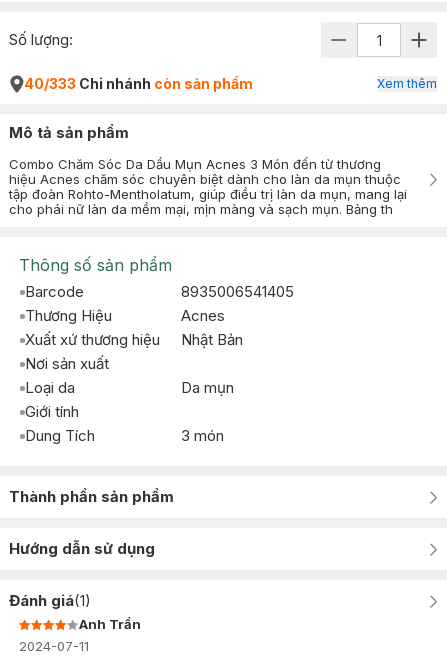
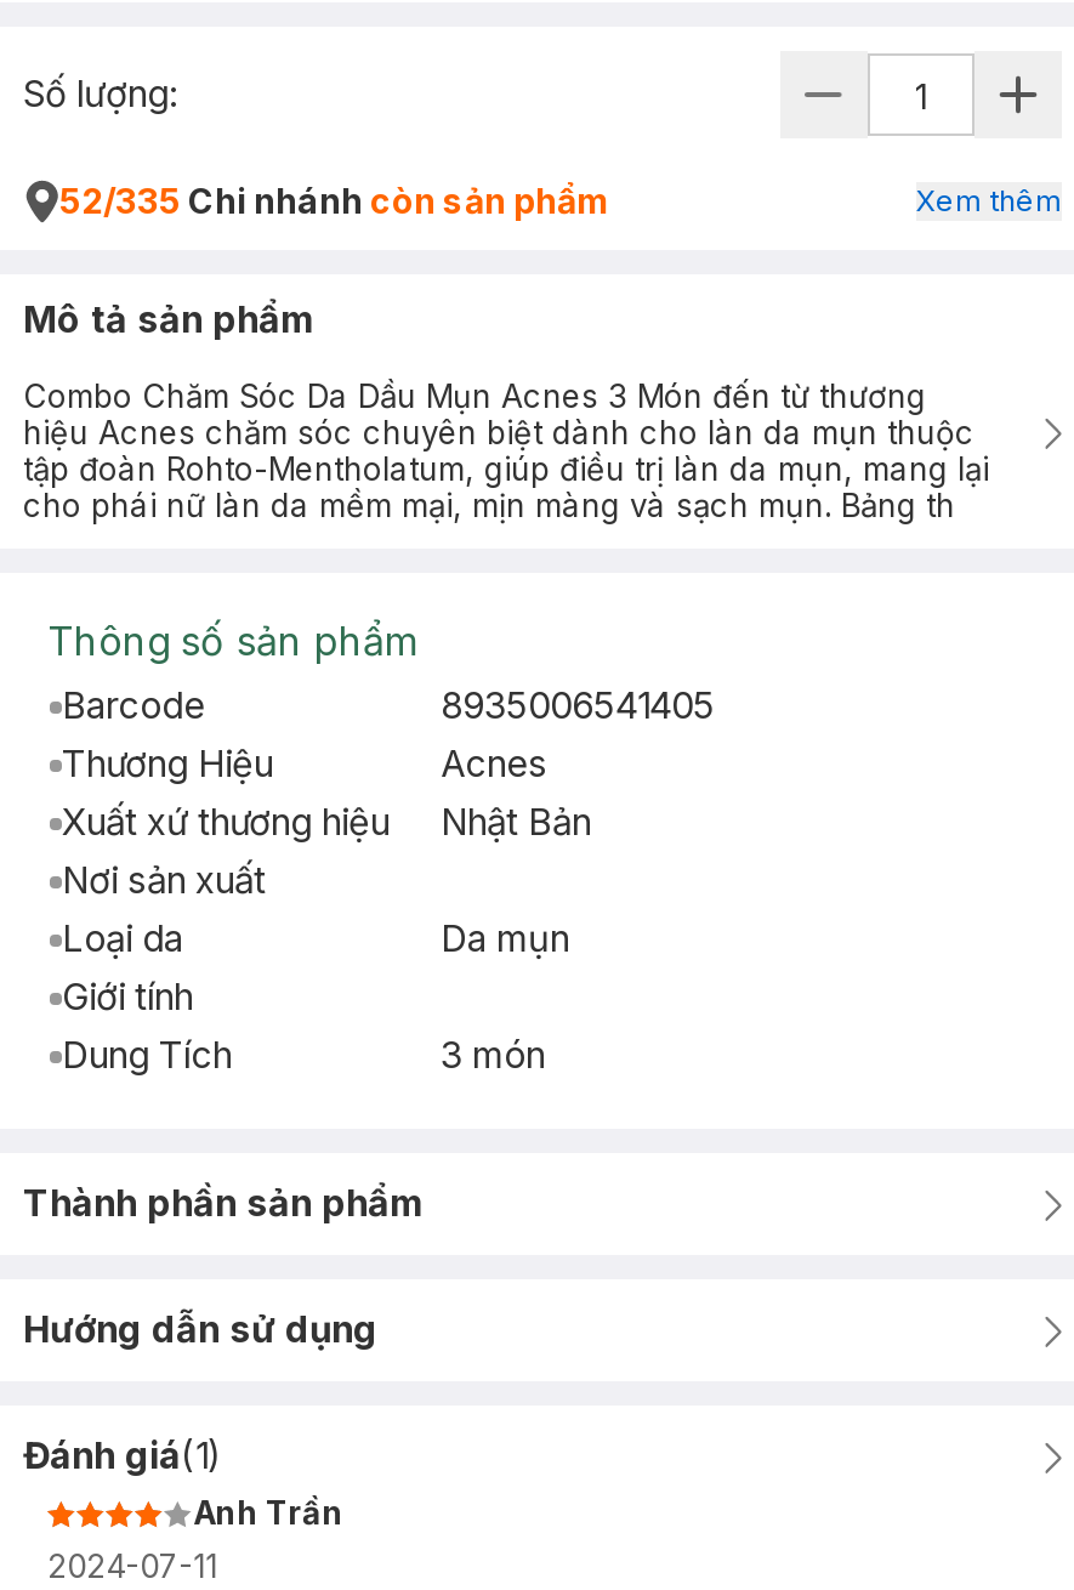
- 40/333 Chi nhánh còn sản phẩm
+ 52/335 Chi nhánh còn sản phẩm
